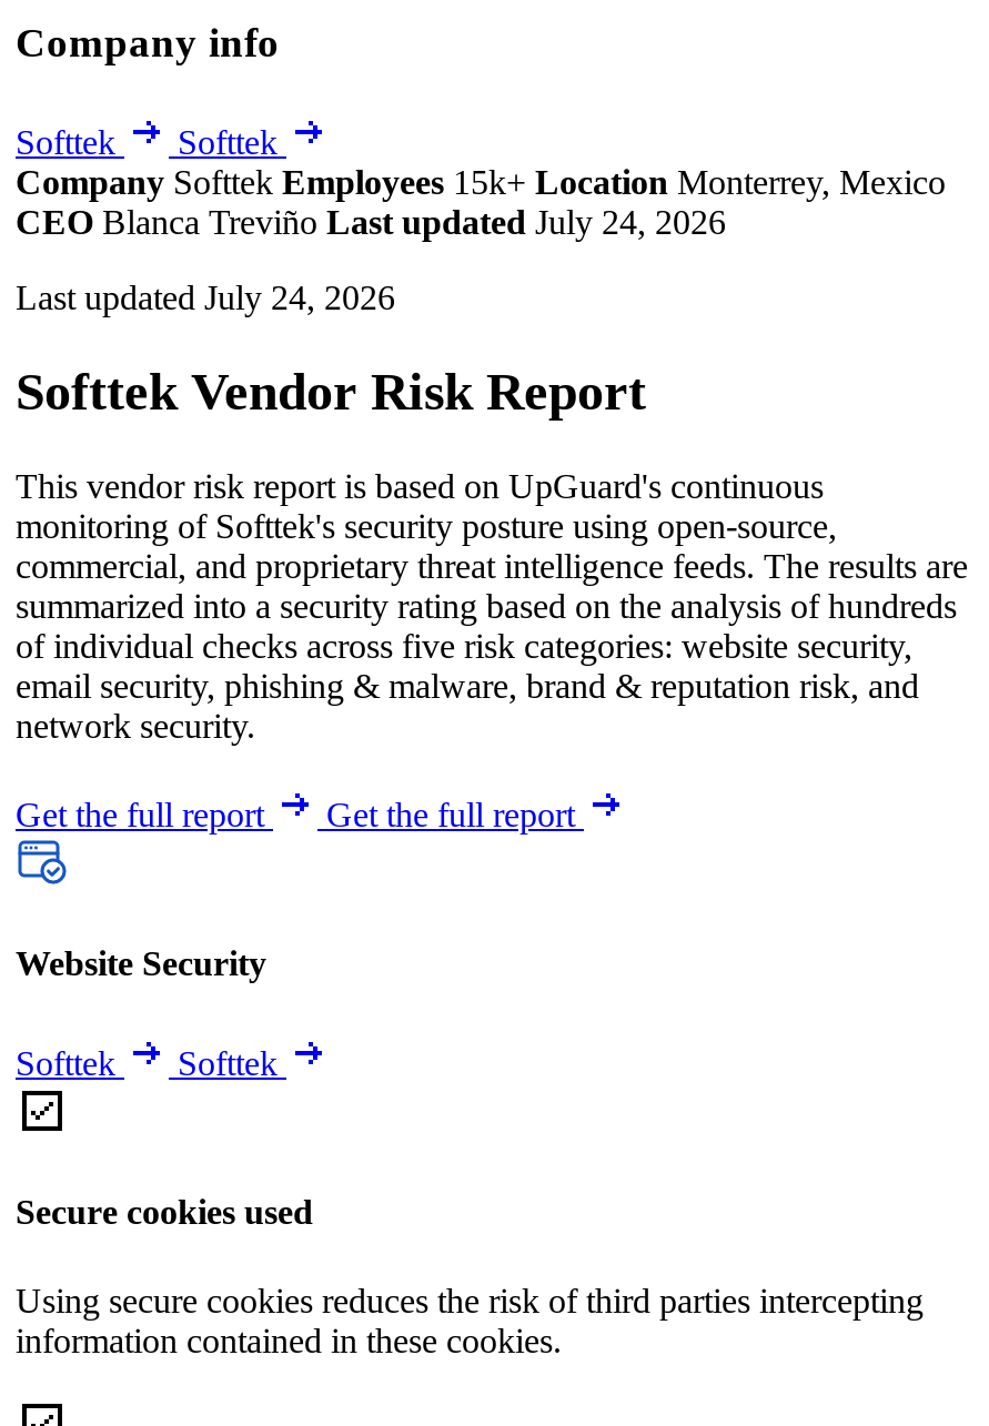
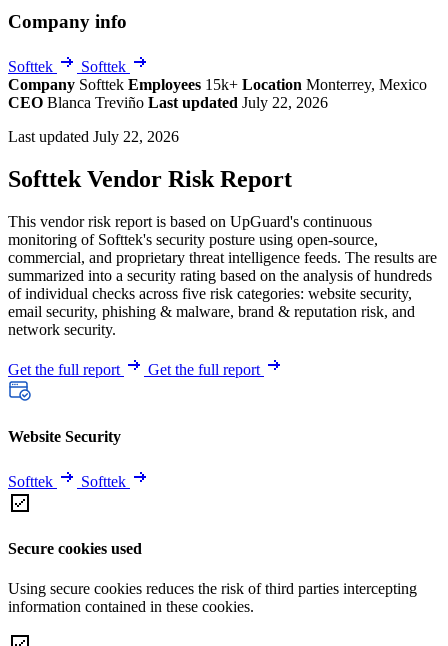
- CEO Blanca Treviño Last updated July 24, 2026
+ CEO Blanca Treviño Last updated July 22, 2026

- Last updated July 24, 2026
+ Last updated July 22, 2026
